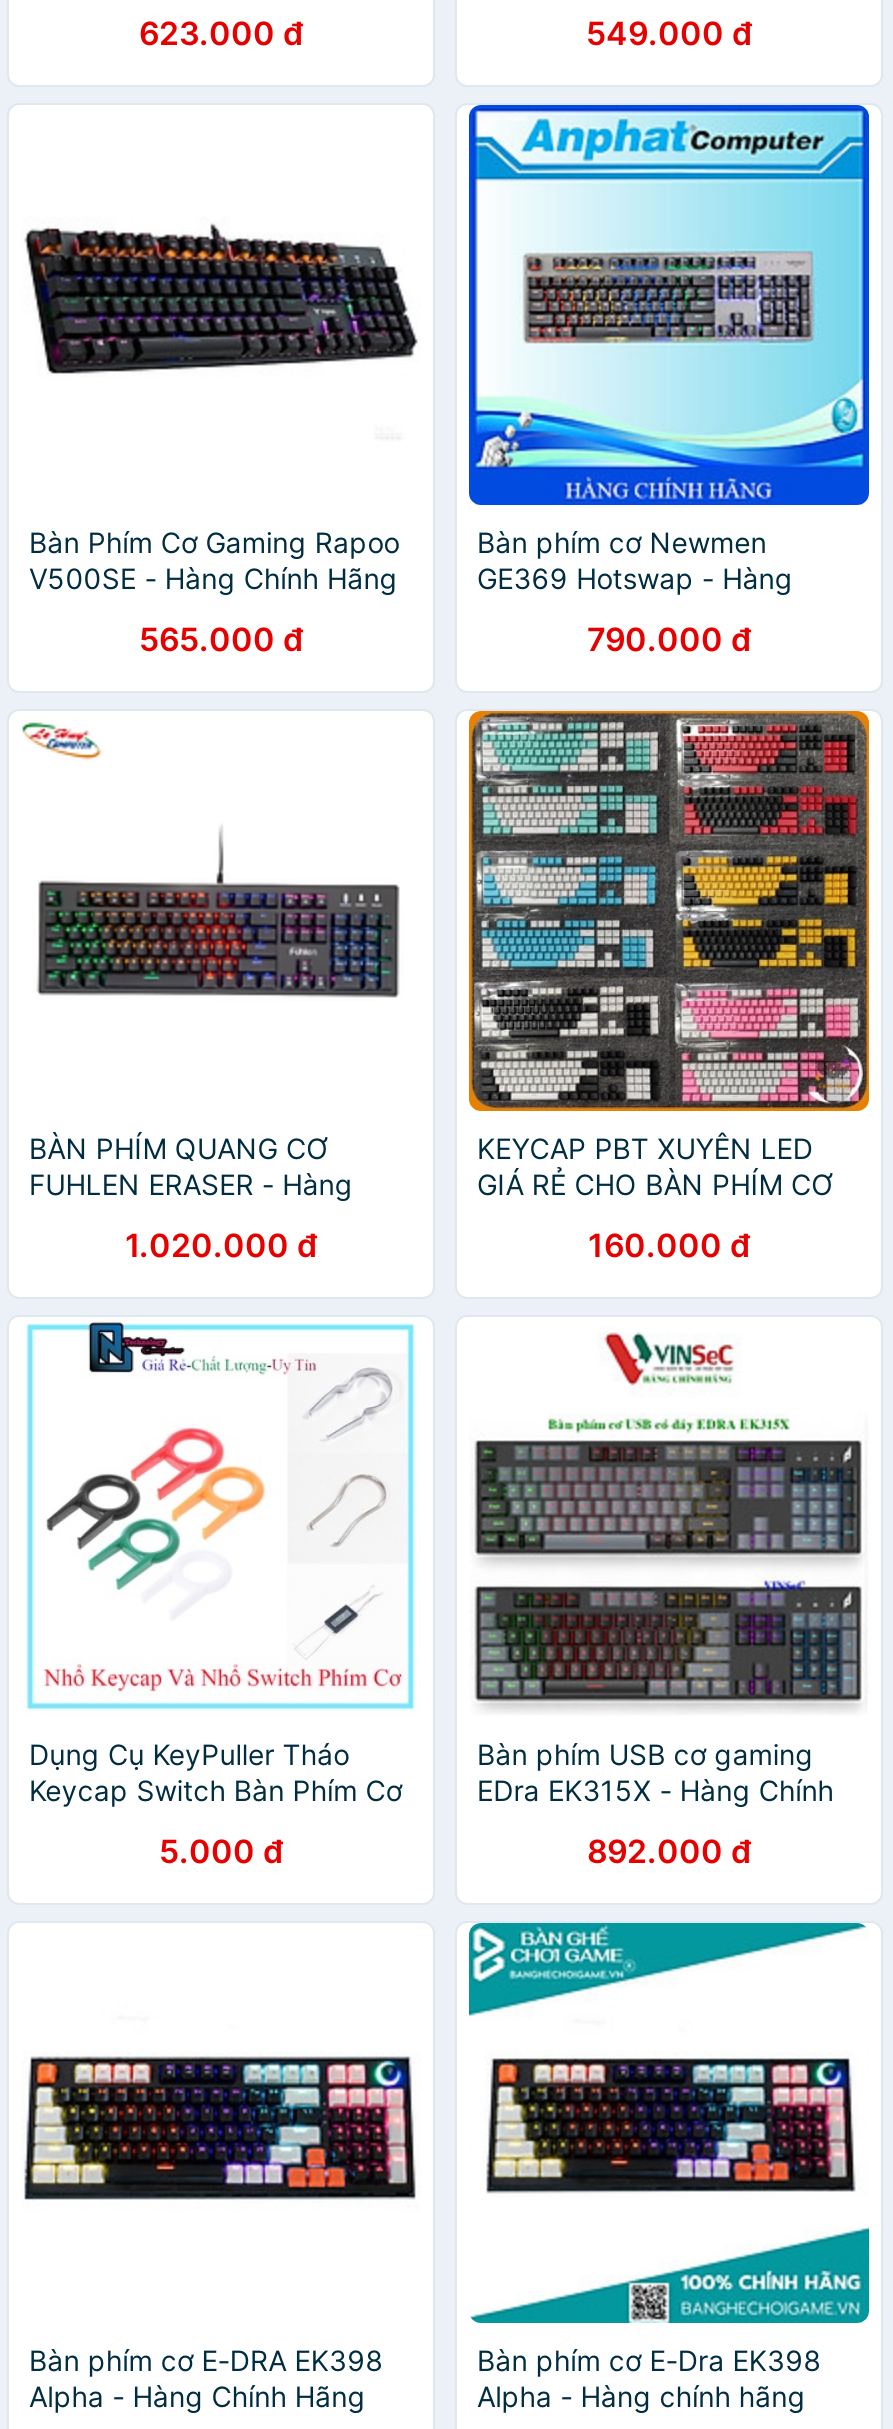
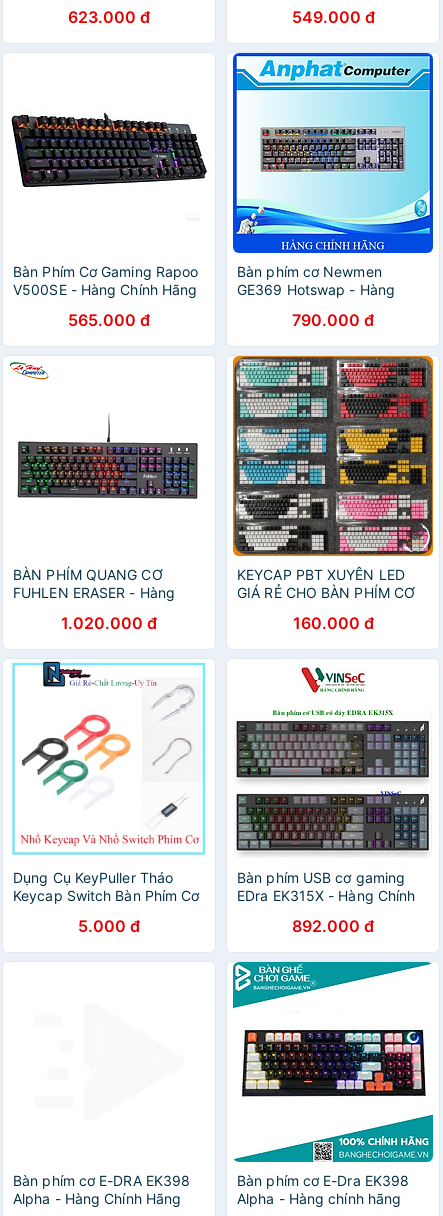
- [image]
